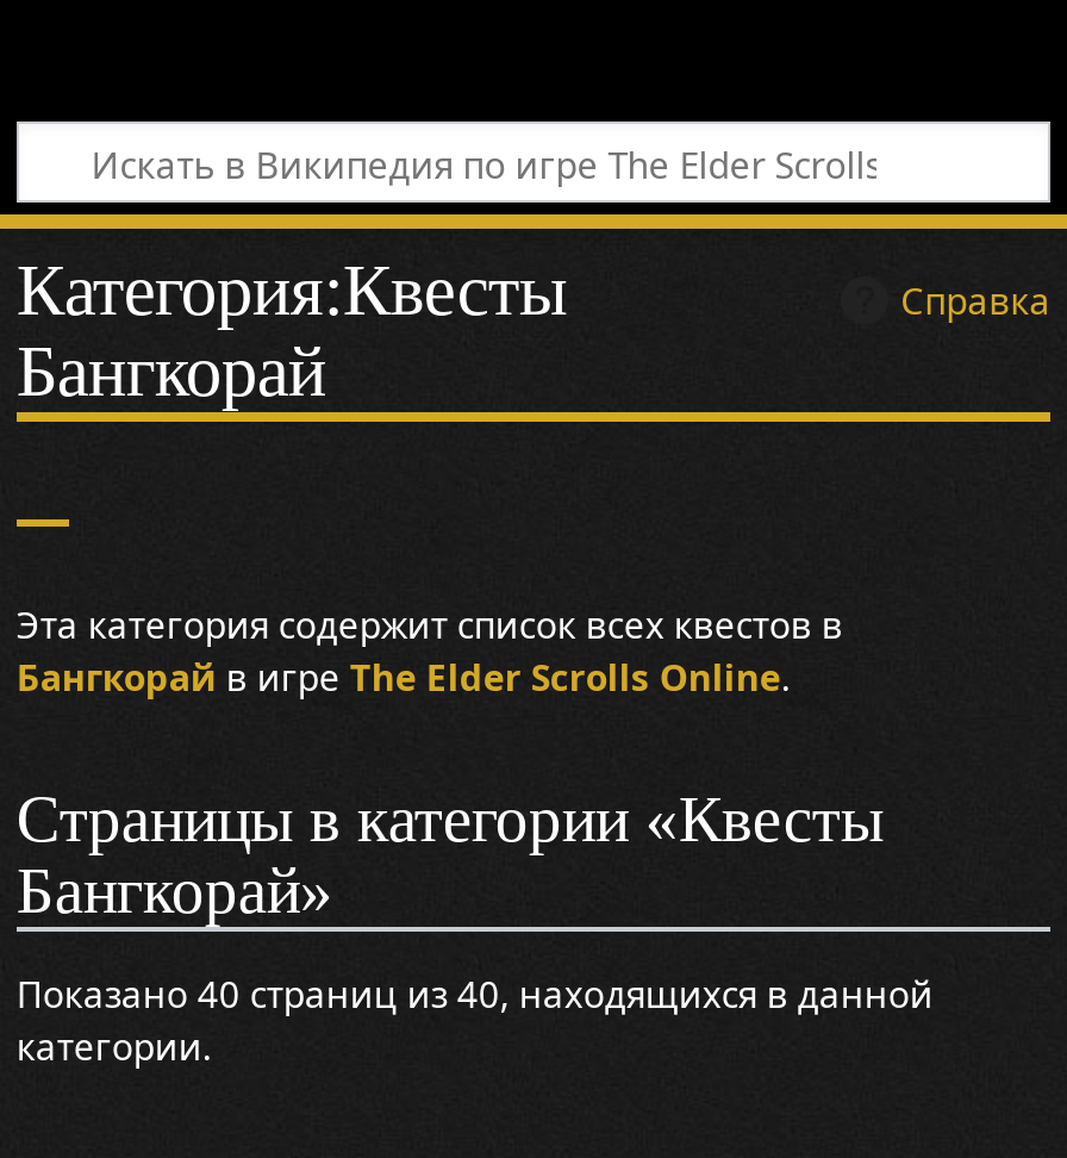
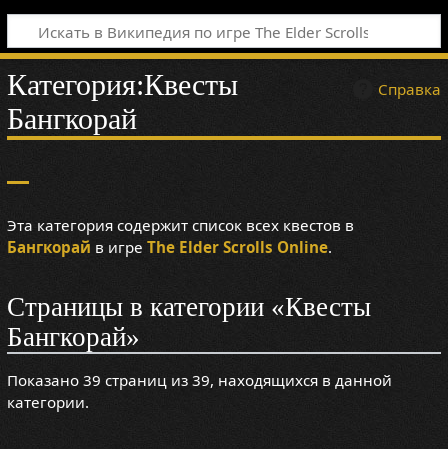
- Показано 40 страниц из 40, находящихся в данной
+ Показано 39 страниц из 39, находящихся в данной
